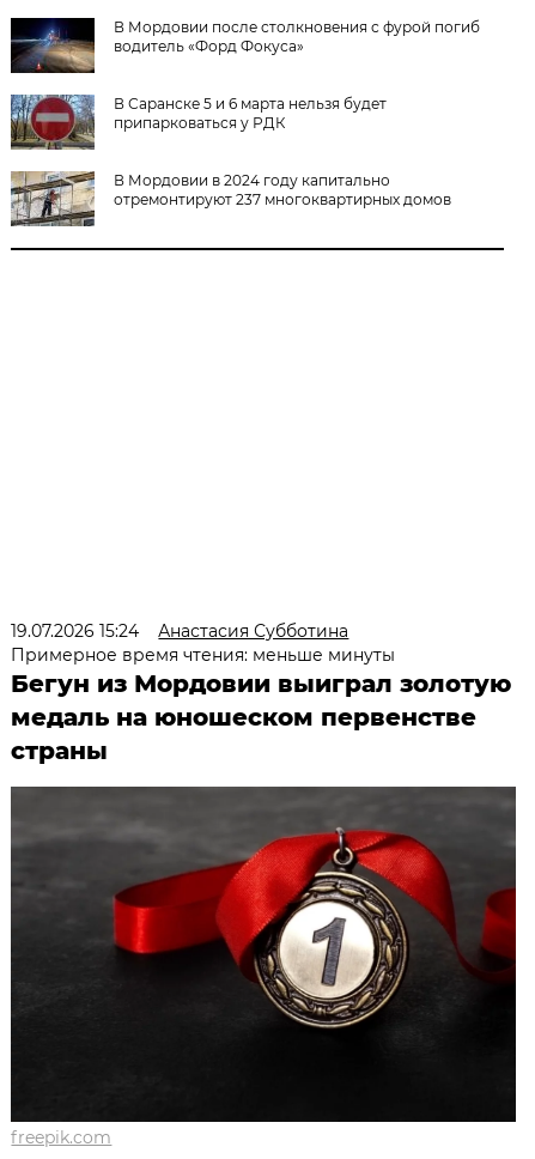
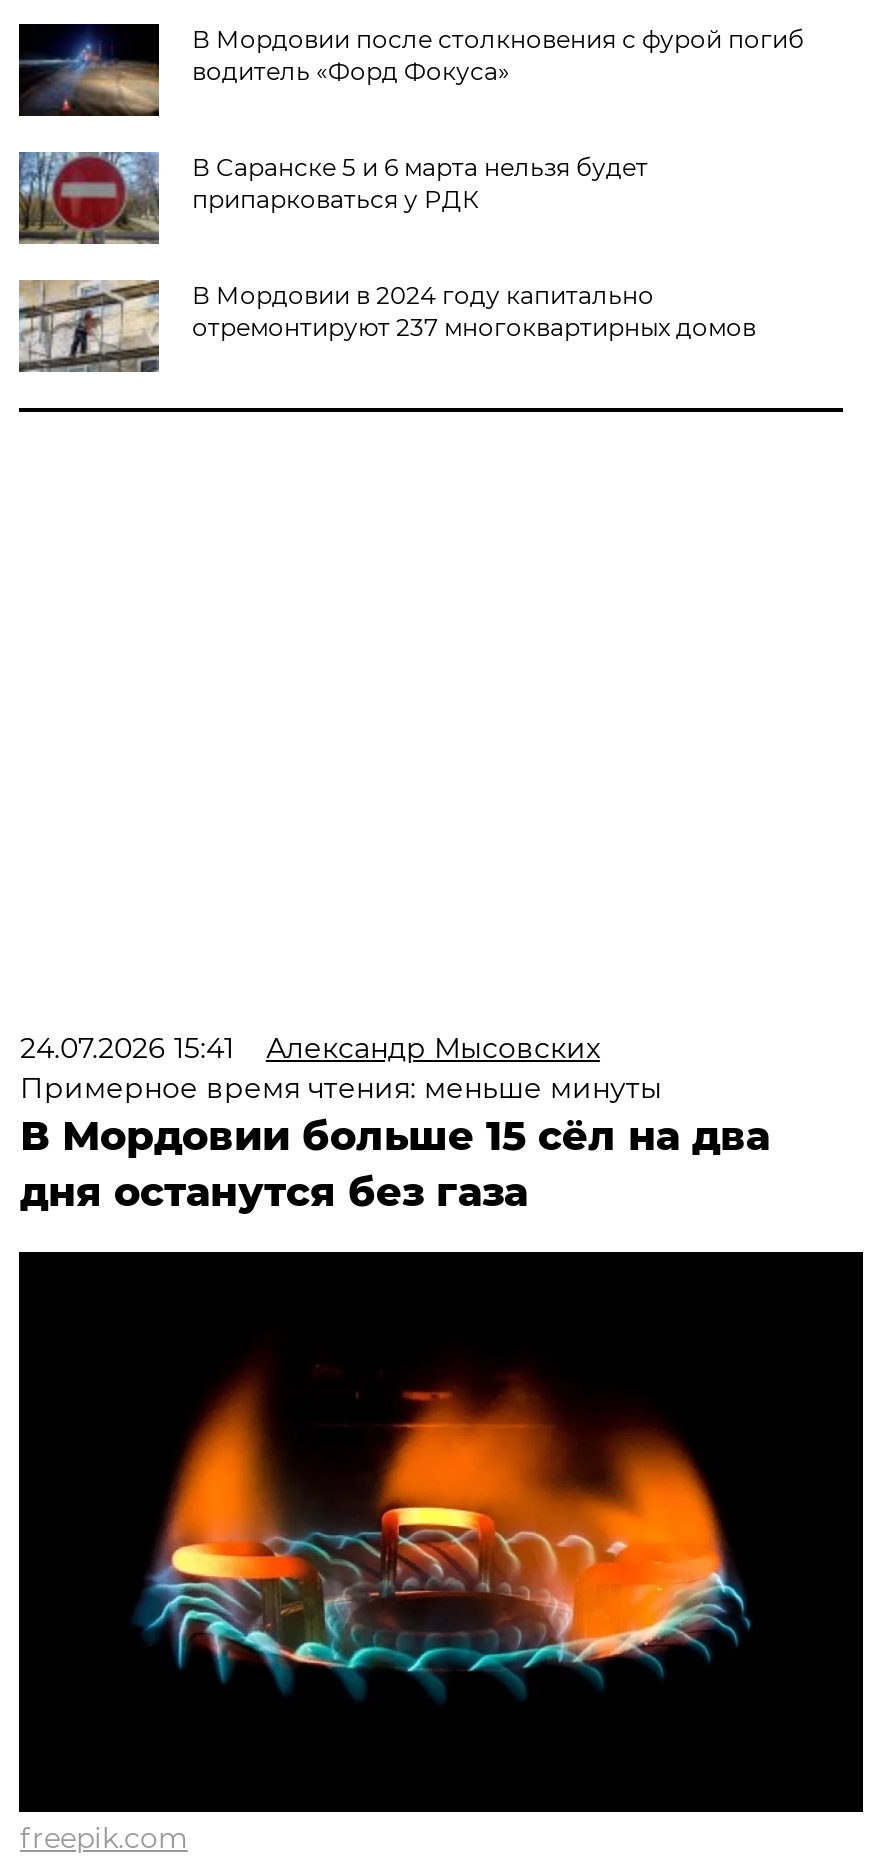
- 19.07.2026 15:24
- Анастасия Субботина
+ 24.07.2026 15:41
+ Александр Мысовских

- Бегун из Мордовии выиграл золотую
- медаль на юношеском первенстве
- страны
+ В Мордовии больше 15 сёл на два
+ дня останутся без газа

- [image]
+ [image]
